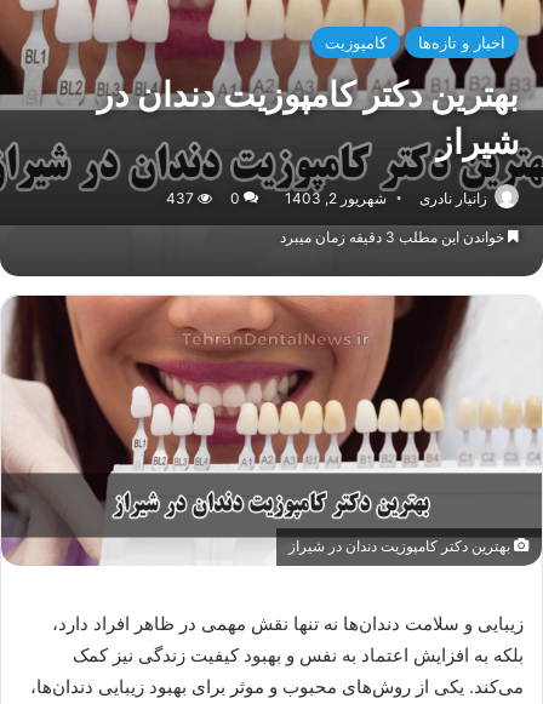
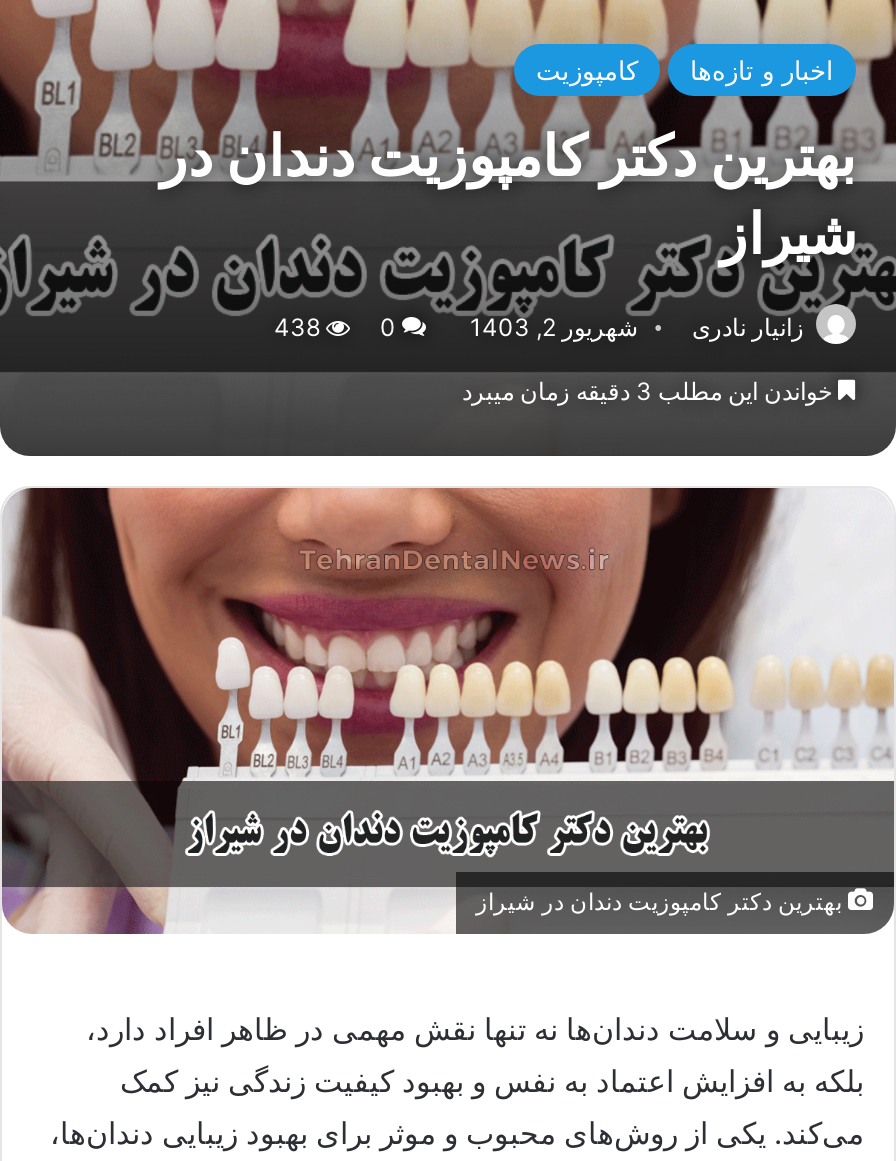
- 437 0
+ 438 0
